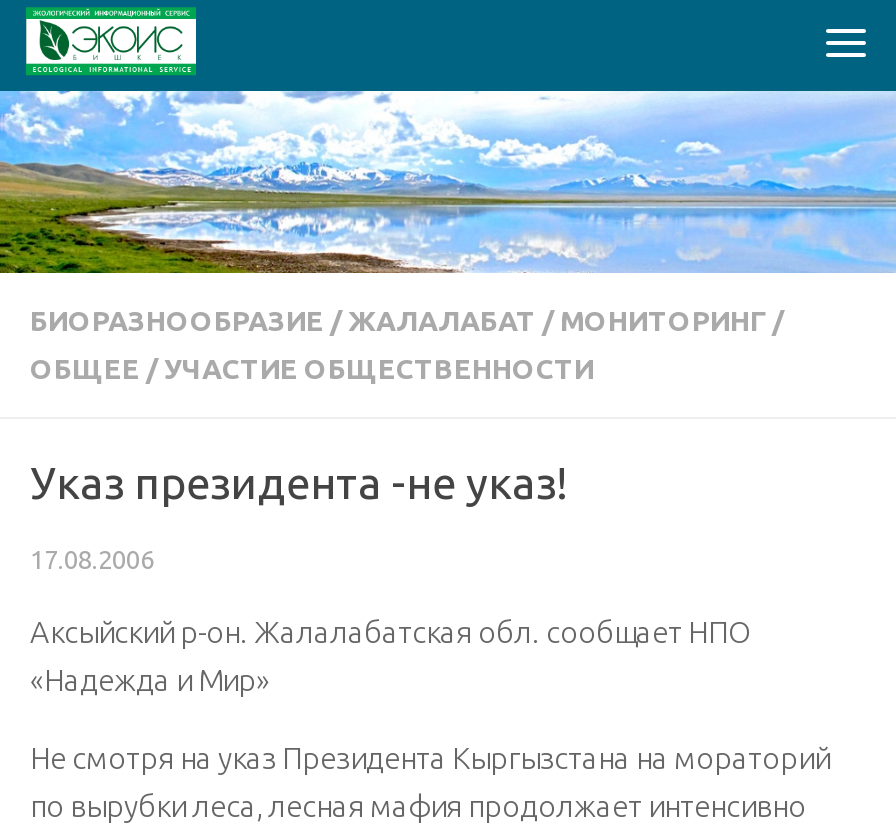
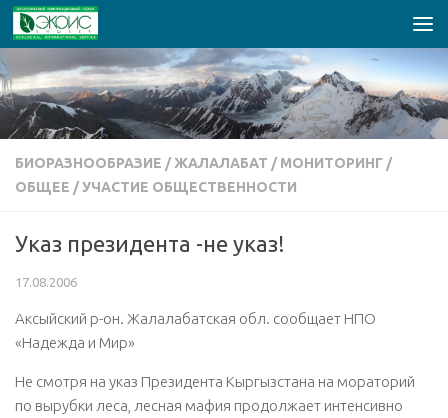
- [image]
+ [image]
